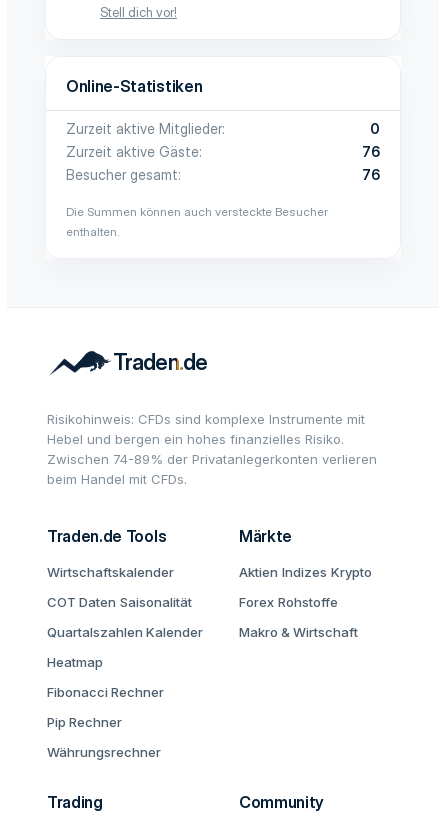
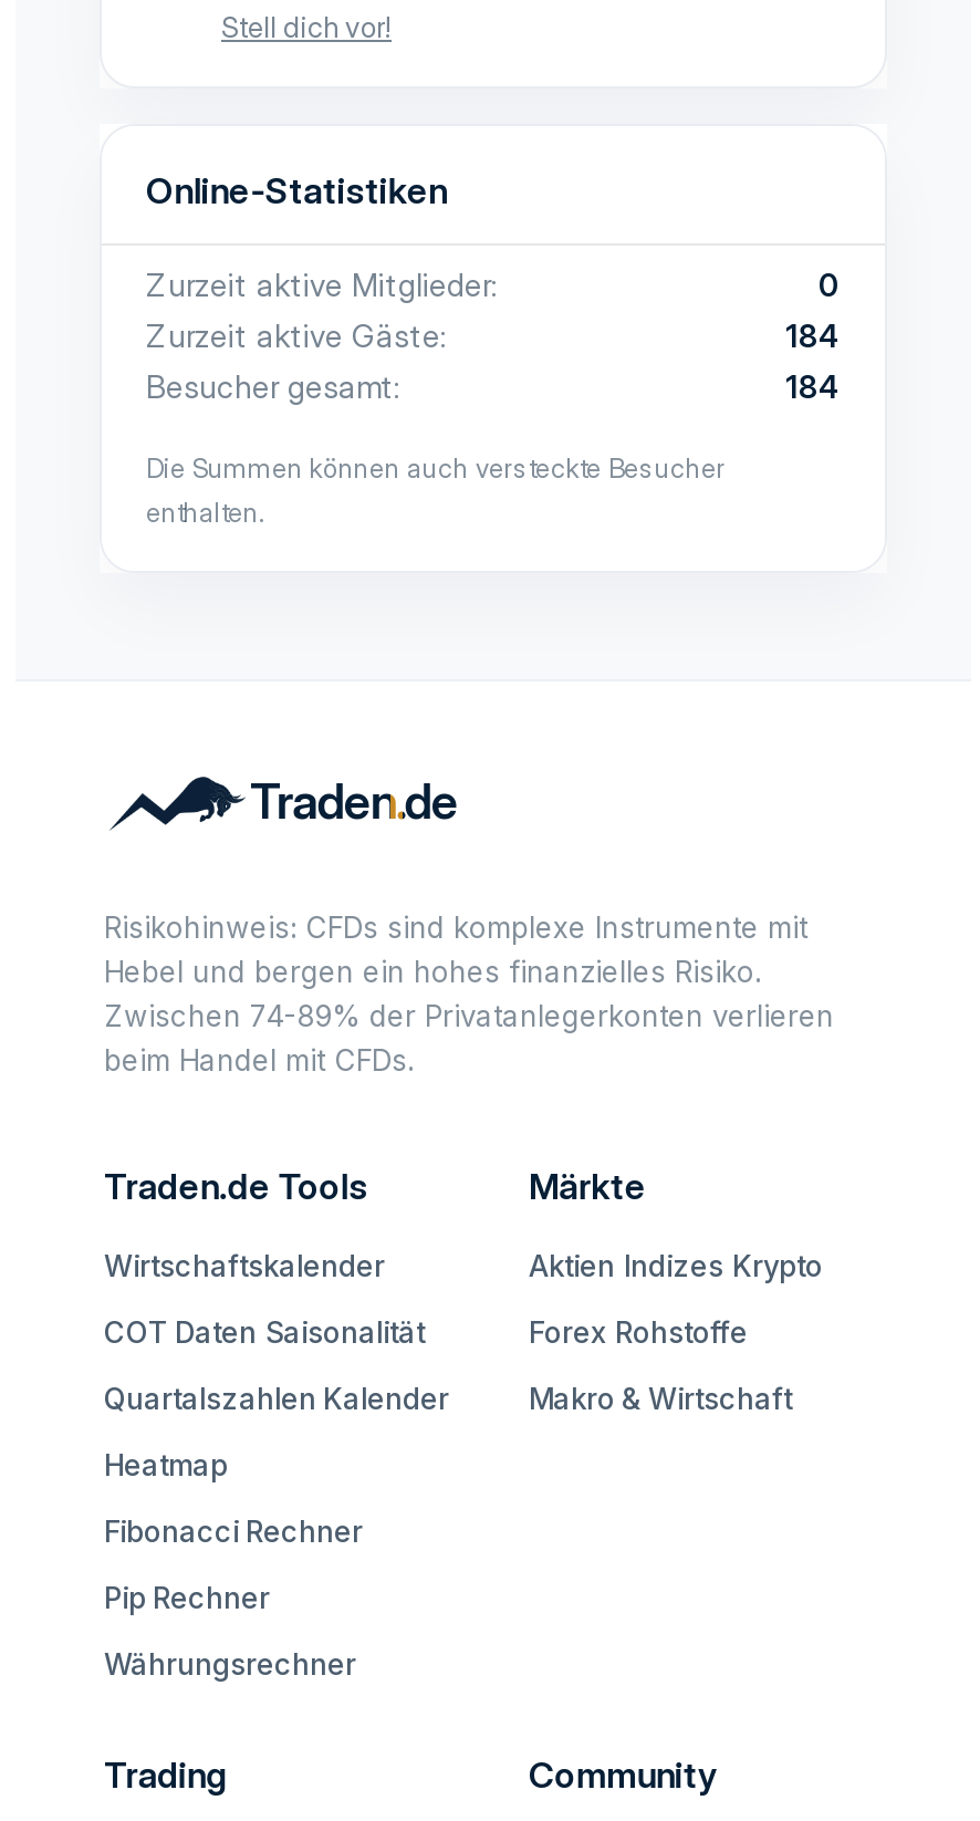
- 76
+ 184

- 76
+ 184
